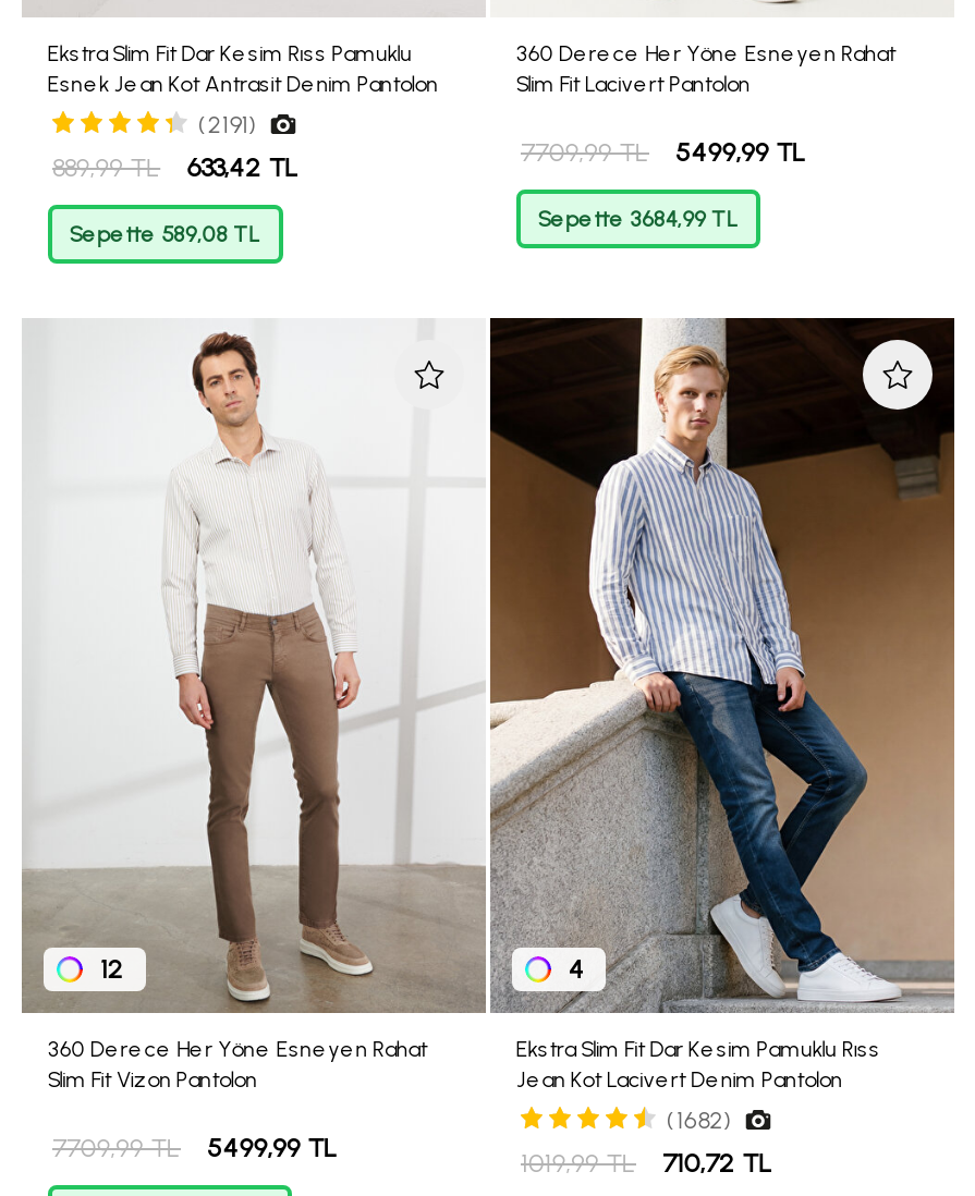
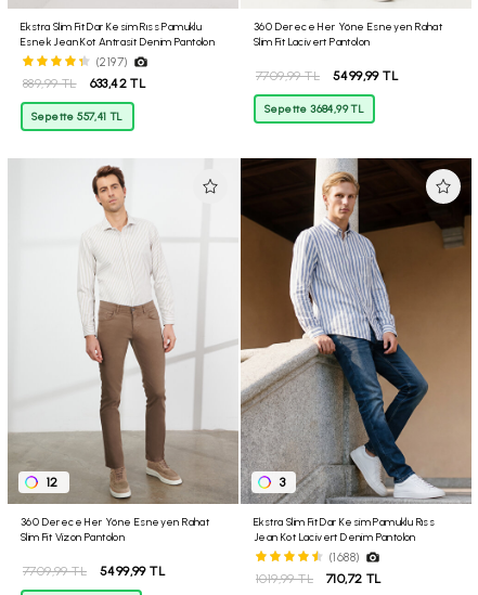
- (2191)
+ (2197)

- Sepette 589,08 TL
+ Sepette 557,41 TL

- 4
+ 3

- (1682)
+ (1688)
